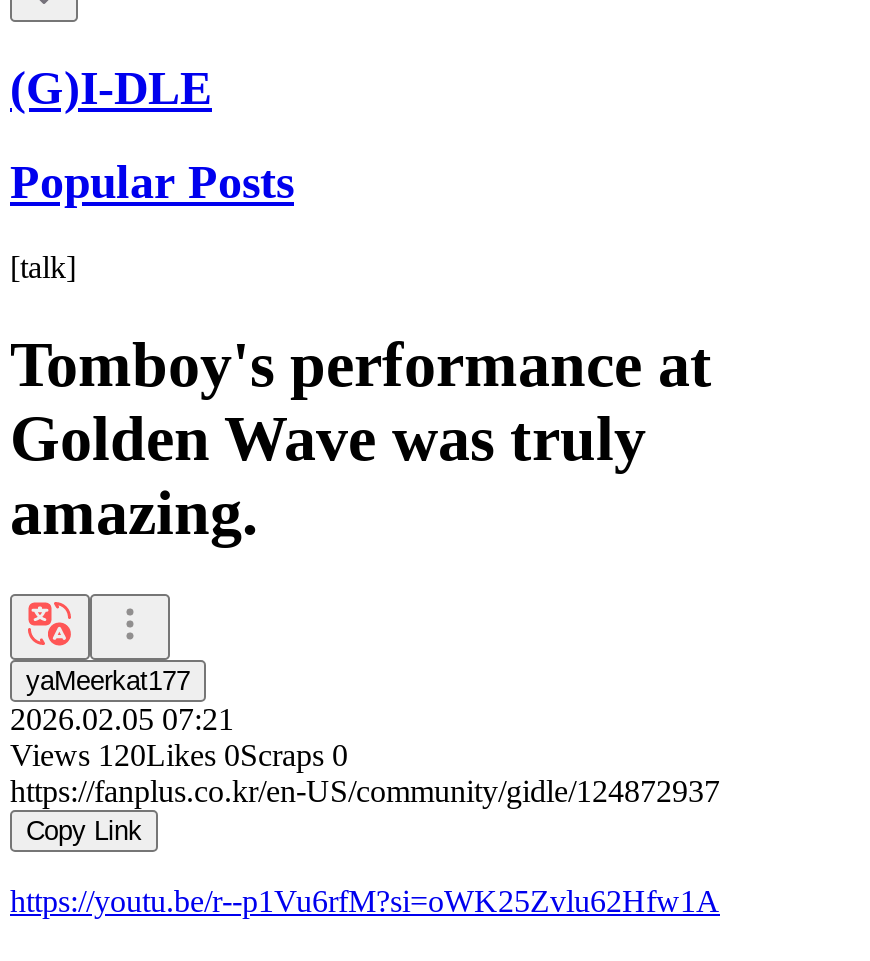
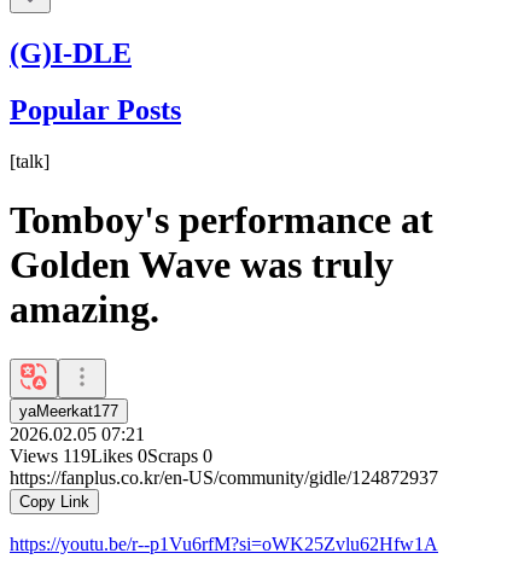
- Views 120Likes 0Scraps 0
+ Views 119Likes 0Scraps 0
